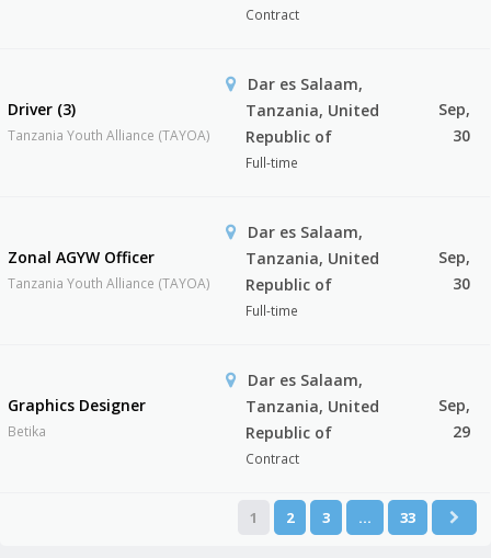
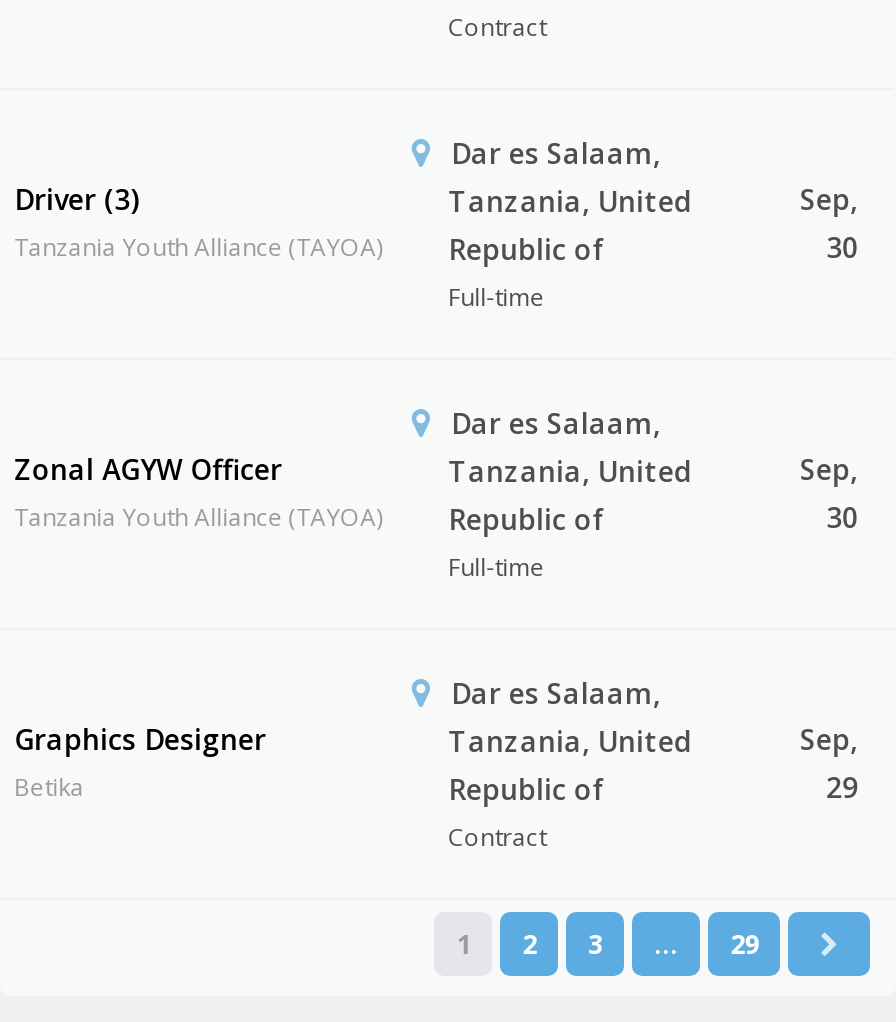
- 33
+ 29
